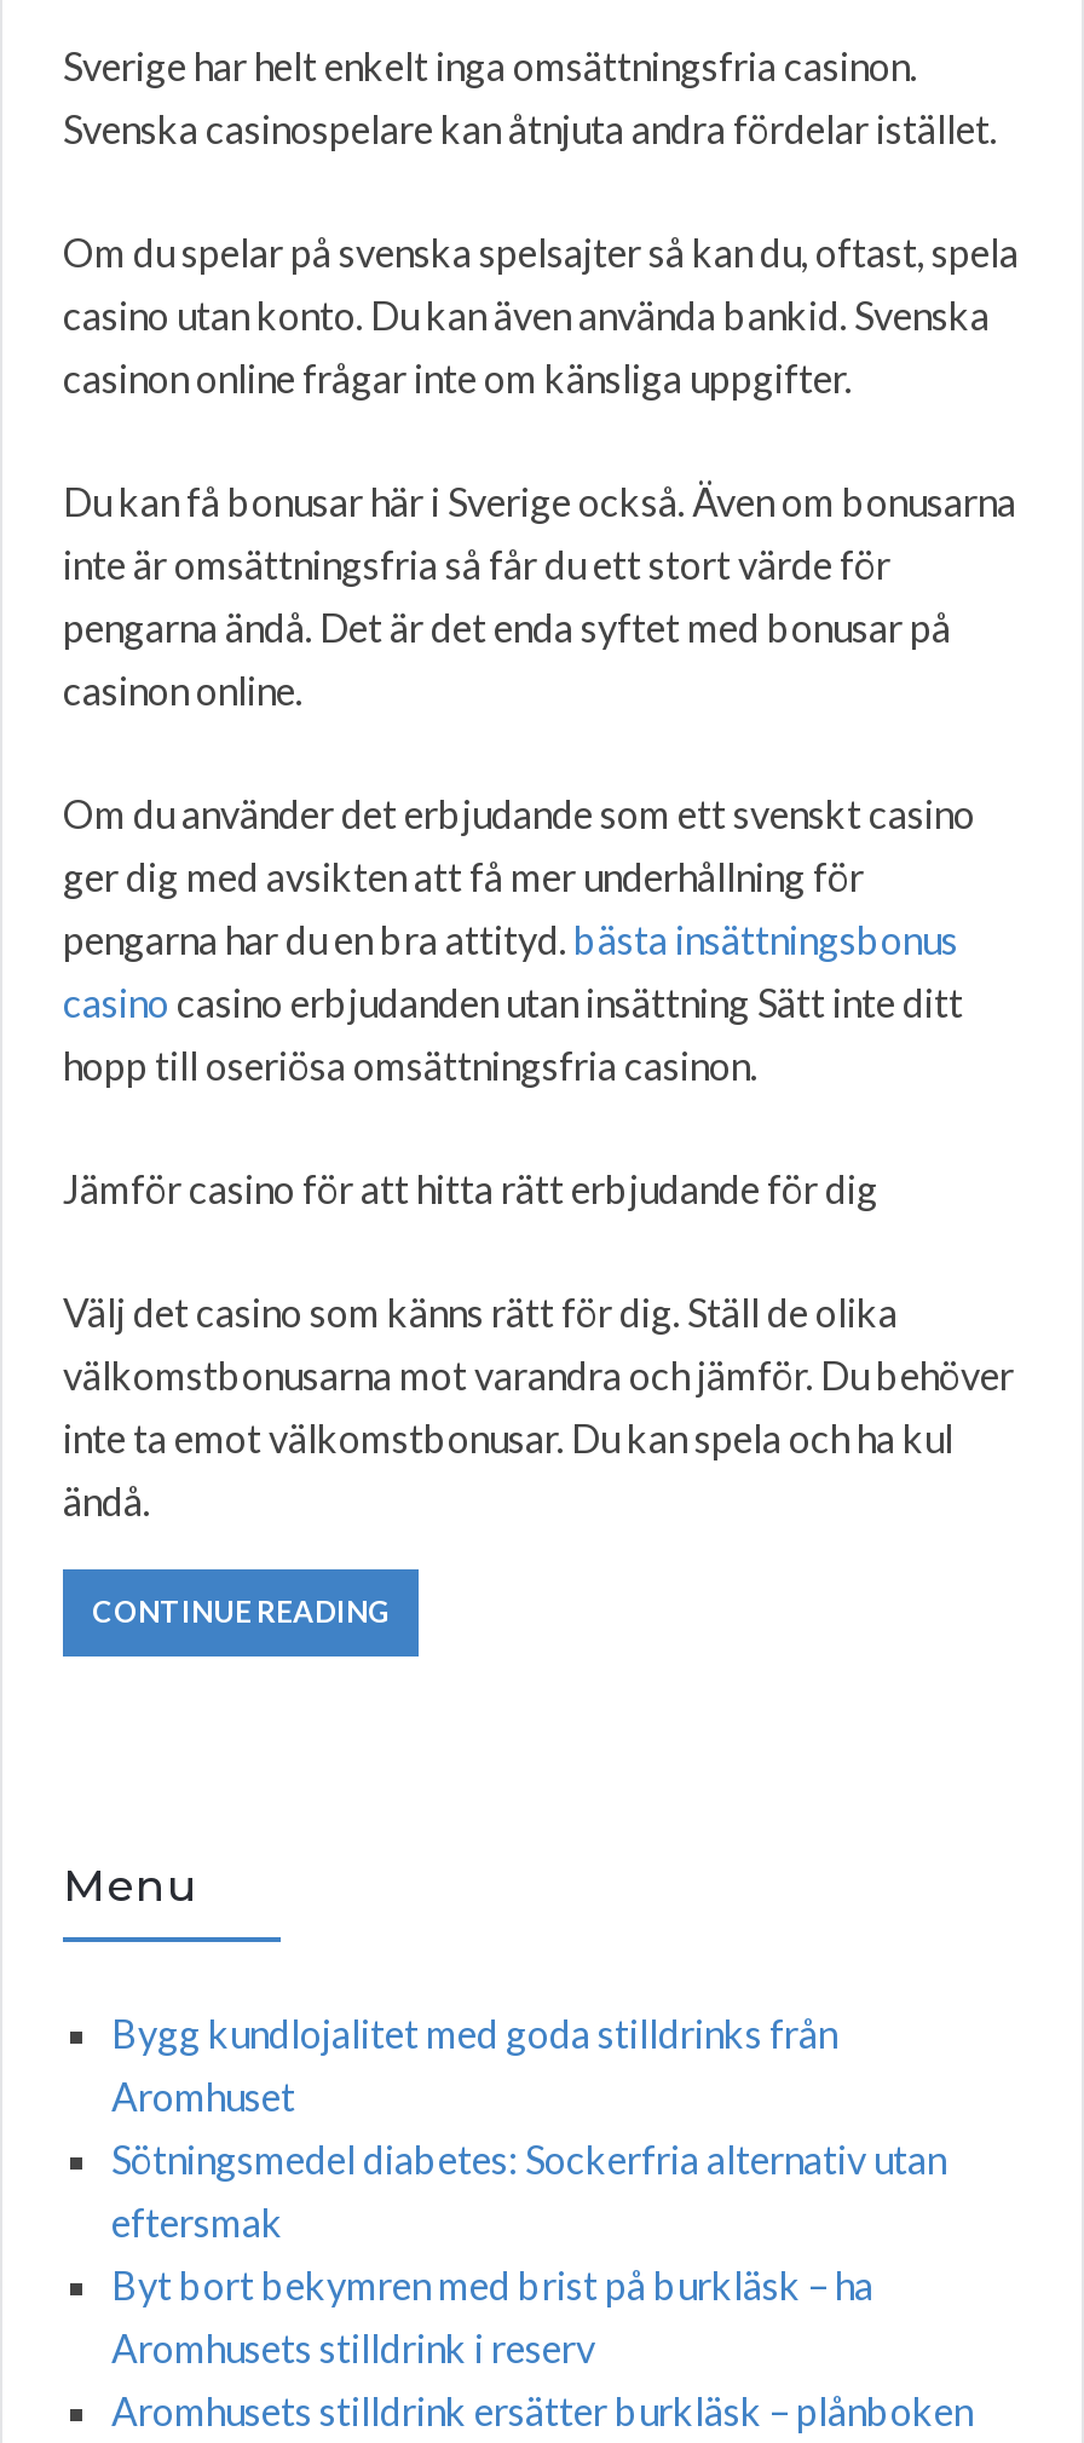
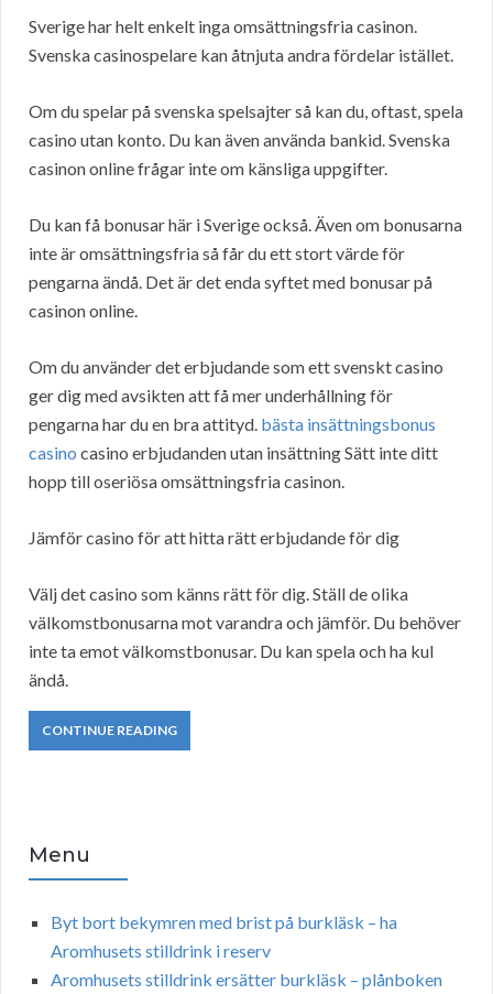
- Bygg kundlojalitet med goda stilldrinks från
- Aromhuset
- Sötningsmedel diabetes: Sockerfria alternativ utan
- eftersmak
